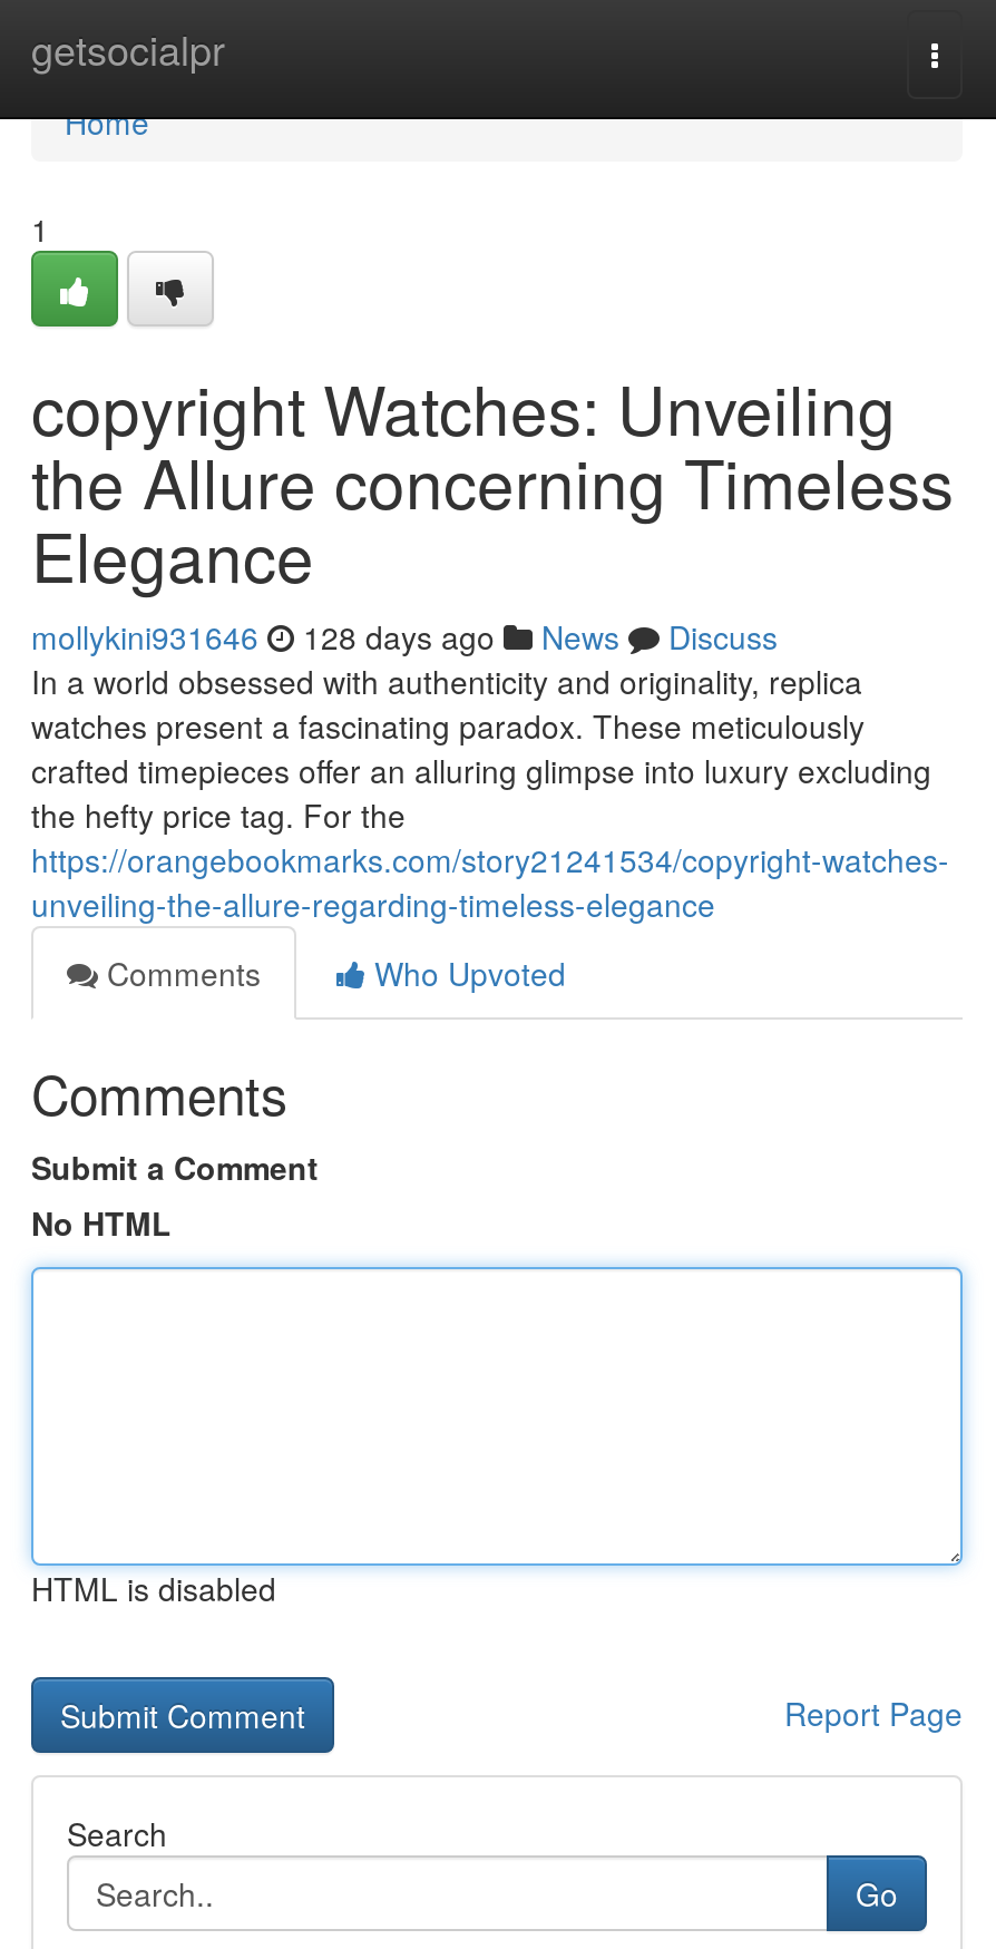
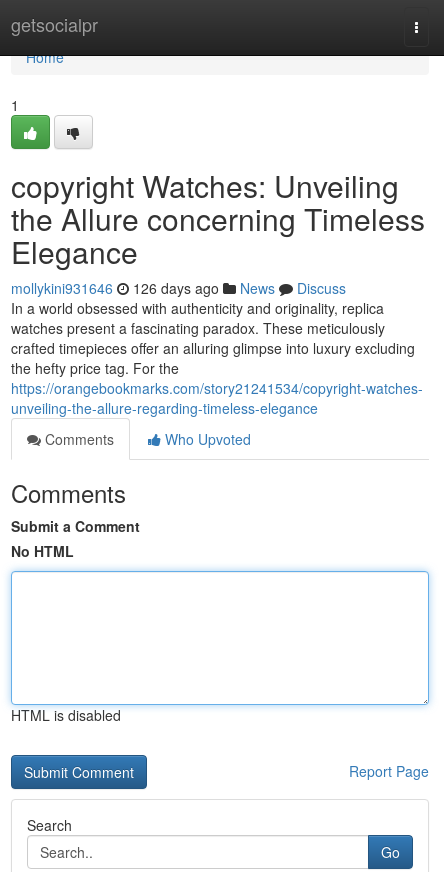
- mollykini931646 128 days ago News Discuss
+ mollykini931646 126 days ago News Discuss
